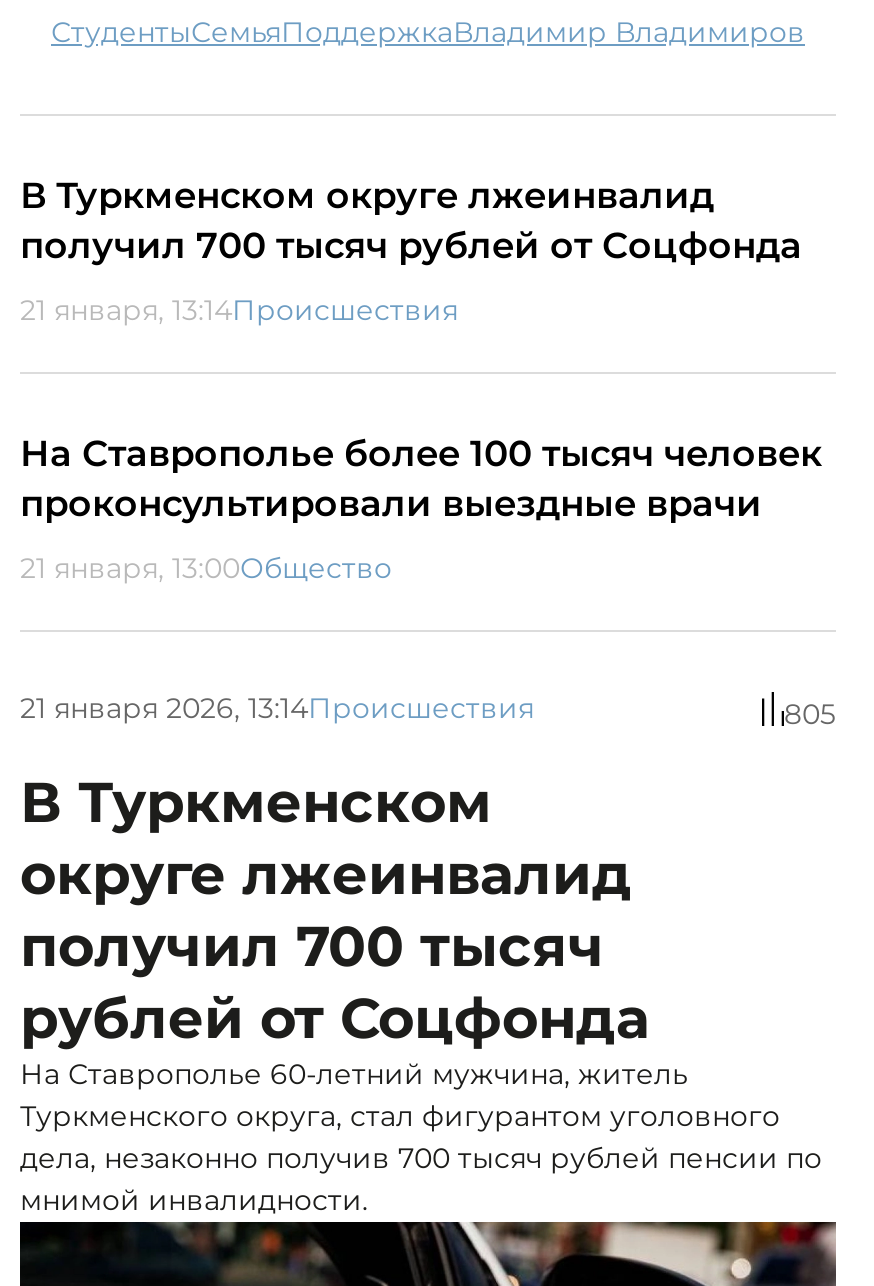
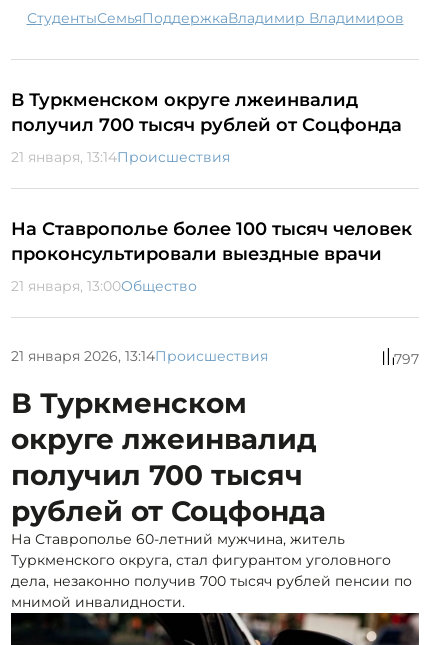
- 805
+ 797
